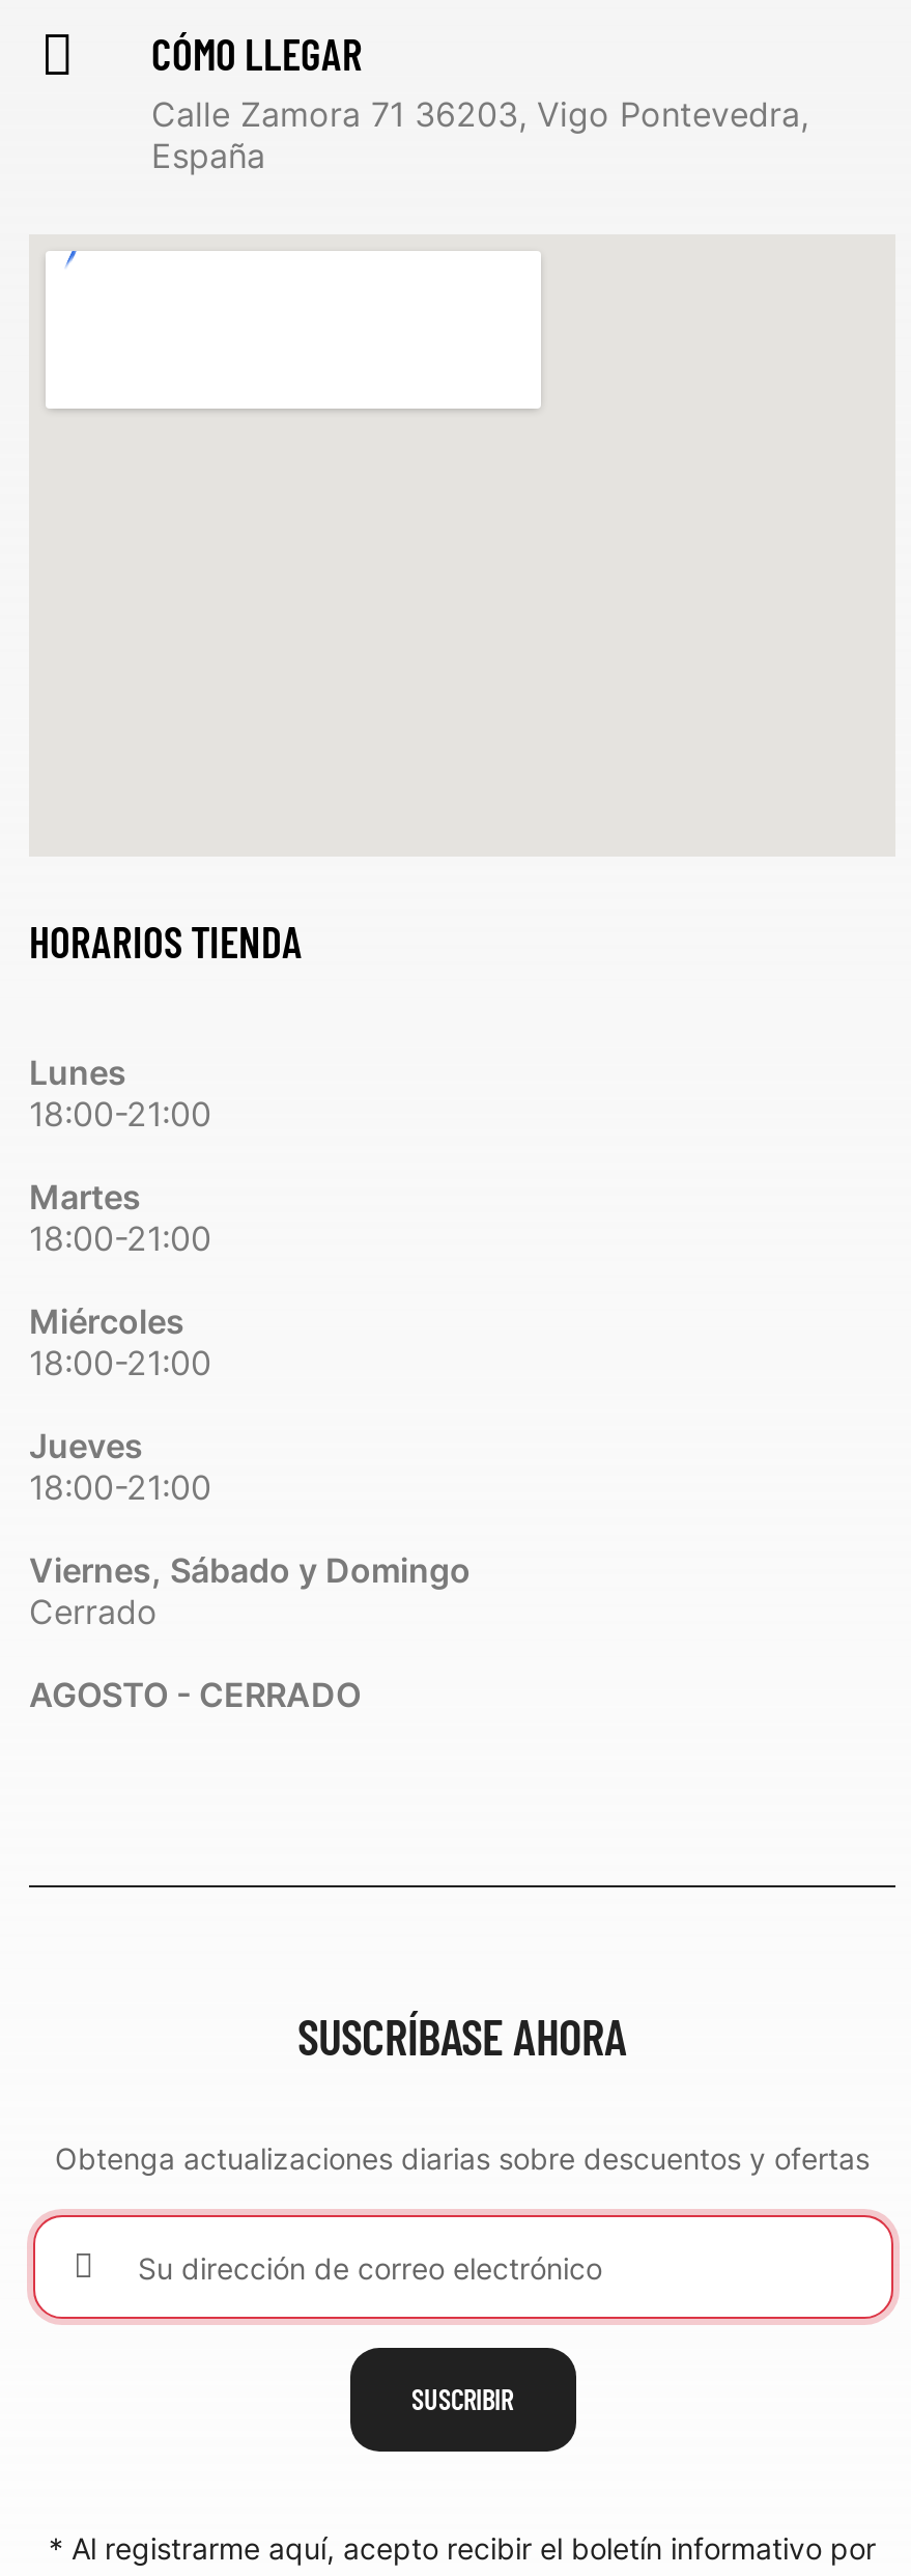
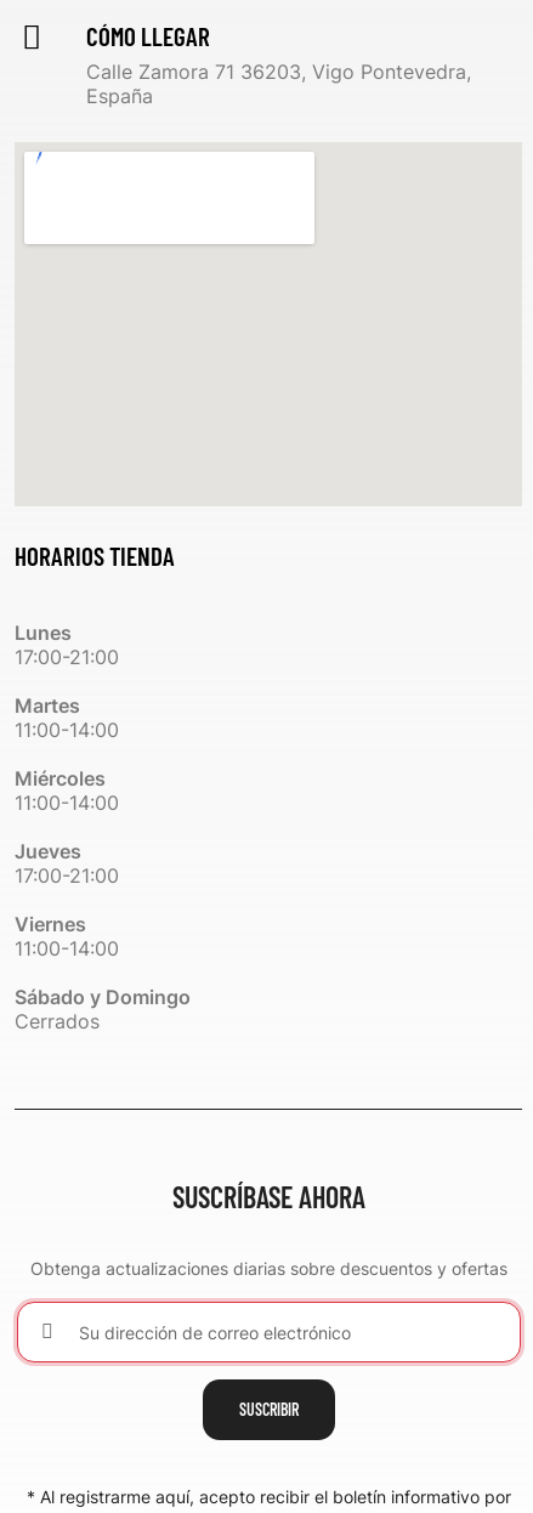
- 18:00-21:00
+ 17:00-21:00

- 18:00-21:00
+ 11:00-14:00

- 18:00-21:00
+ 11:00-14:00

- 18:00-21:00
+ 17:00-21:00

- Viernes, Sábado y Domingo
- Cerrado
+ Viernes
+ 11:00-14:00

- AGOSTO - CERRADO
+ Sábado y Domingo
+ Cerrados
